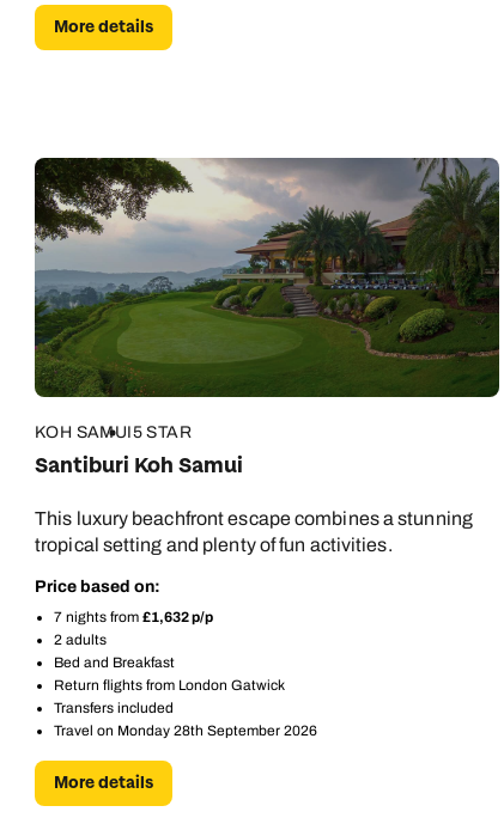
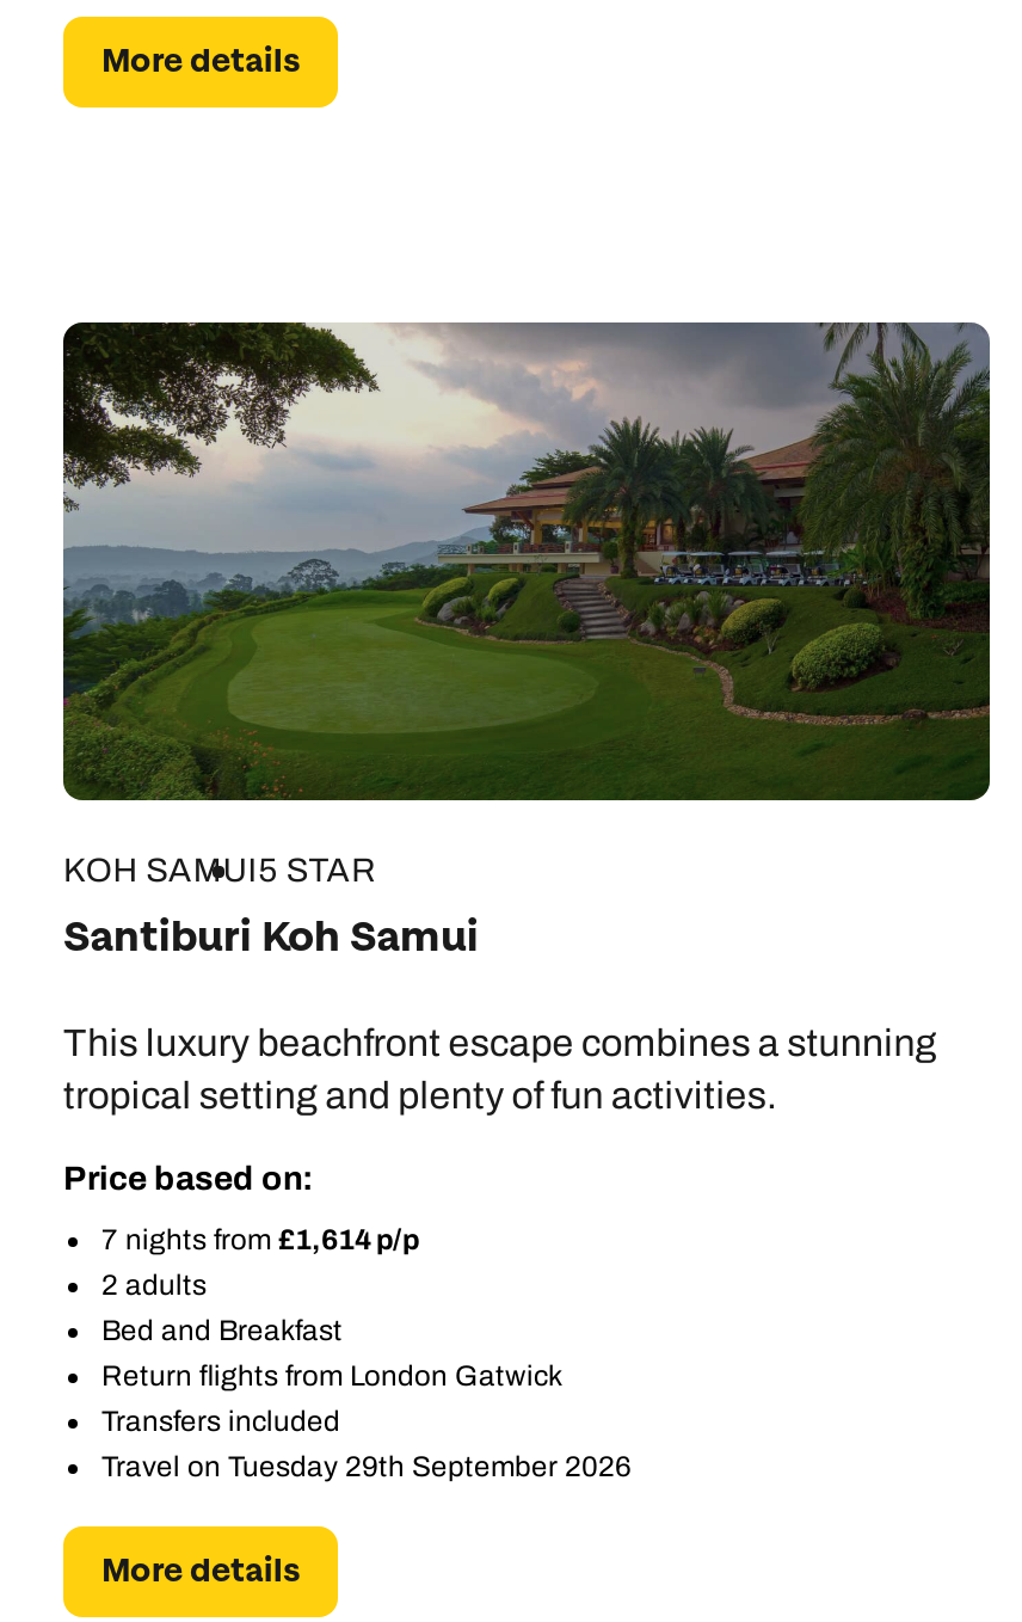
- 7 nights from £1,632 p/p
+ 7 nights from £1,614 p/p

- Travel on Monday 28th September 2026
+ Travel on Tuesday 29th September 2026
